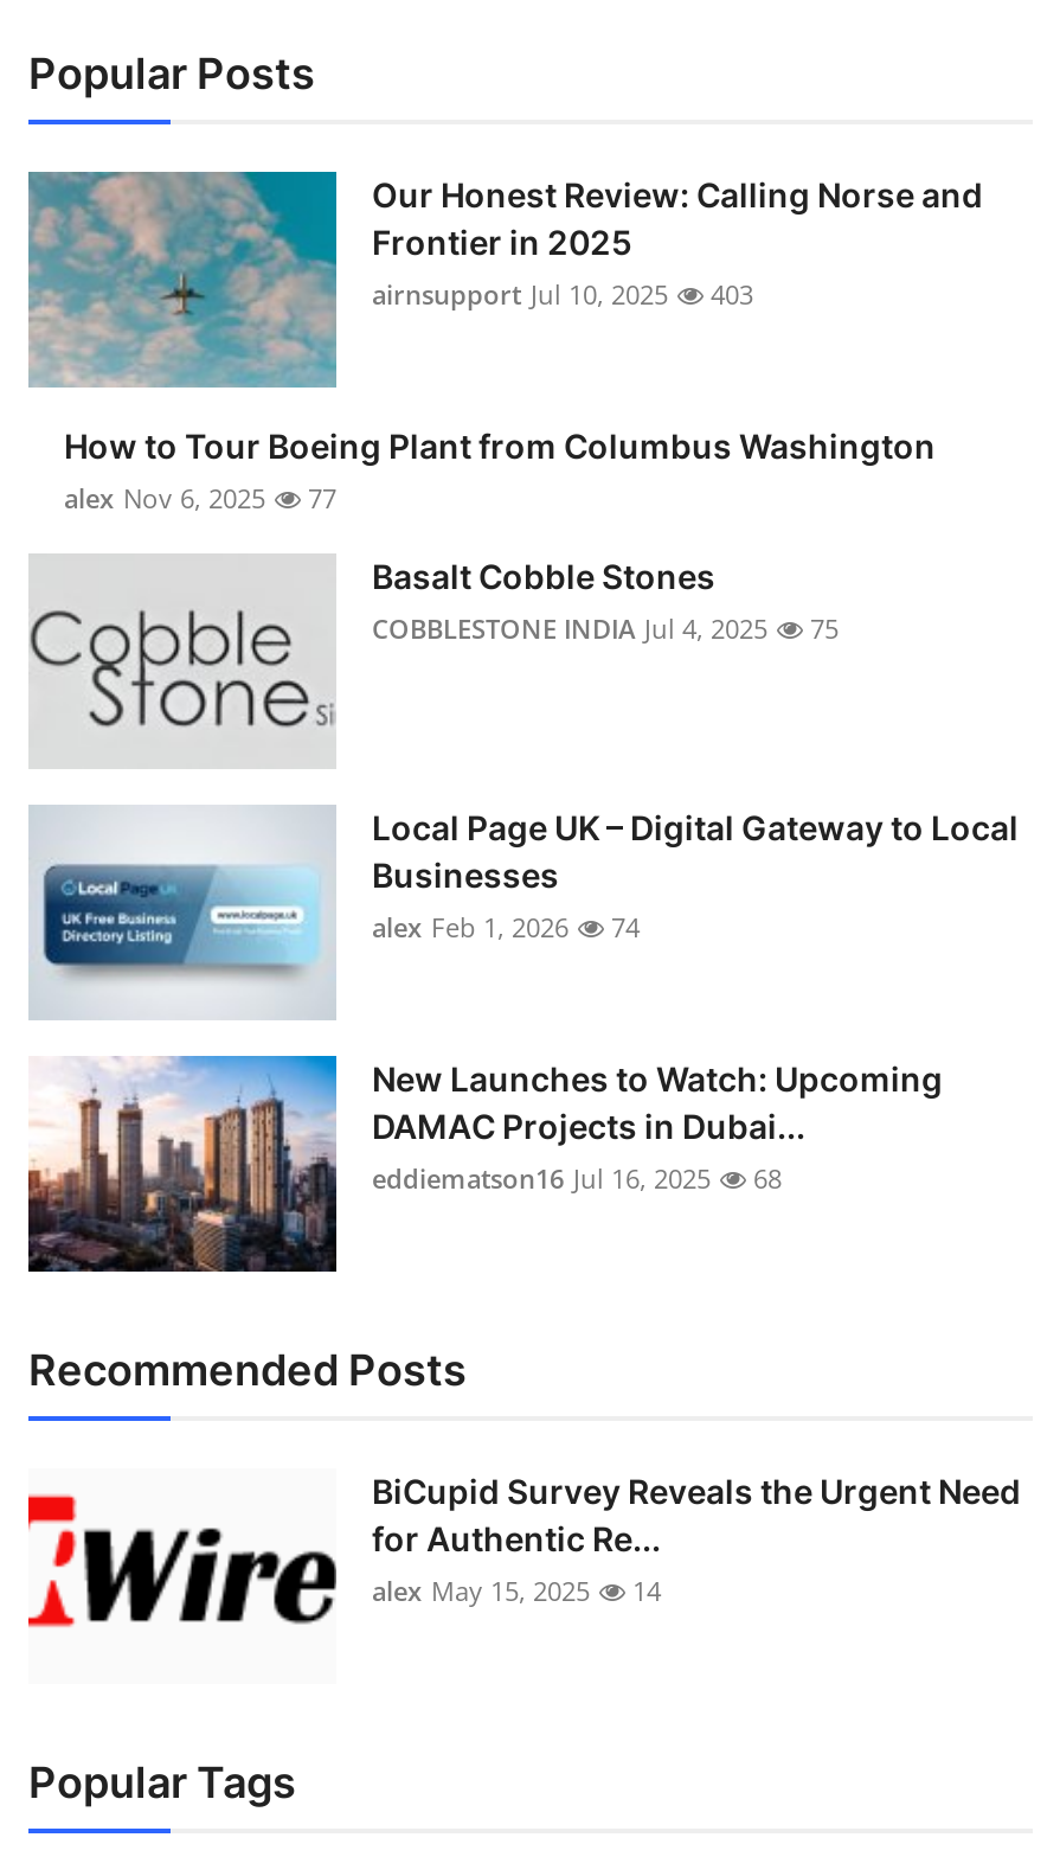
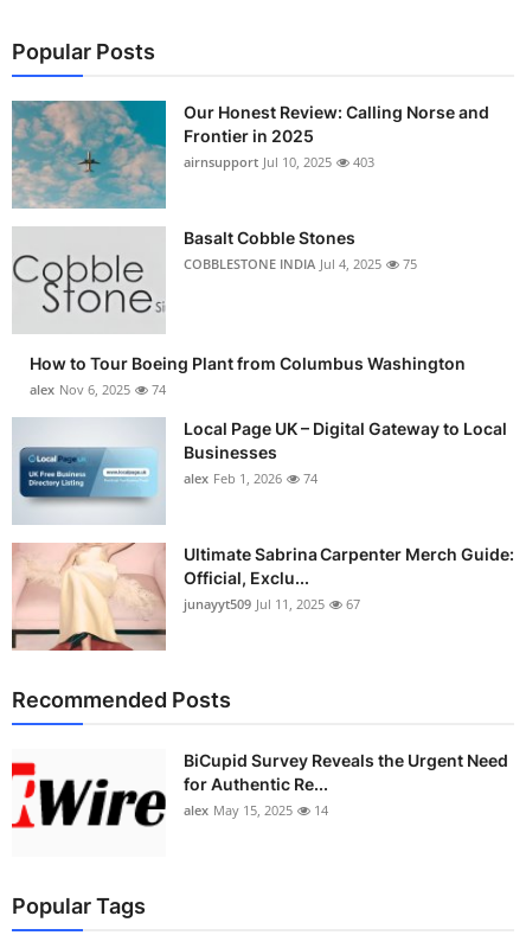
moved down: How to Tour Boeing Plant from Columbus Washington | alex Nov 6, 2025

- 77

moved up: [image] | Basalt Cobble Stones | COBBLESTONE INDIA Jul 4, 2025 | 75

+ 74

- [image]
- New Launches to Watch: Upcoming
- DAMAC Projects in Dubai...
- eddiematson16 Jul 16, 2025
- 68
+ [image]
+ Ultimate Sabrina Carpenter Merch Guide:
+ Official, Exclu...
+ junayyt509 Jul 11, 2025
+ 67
